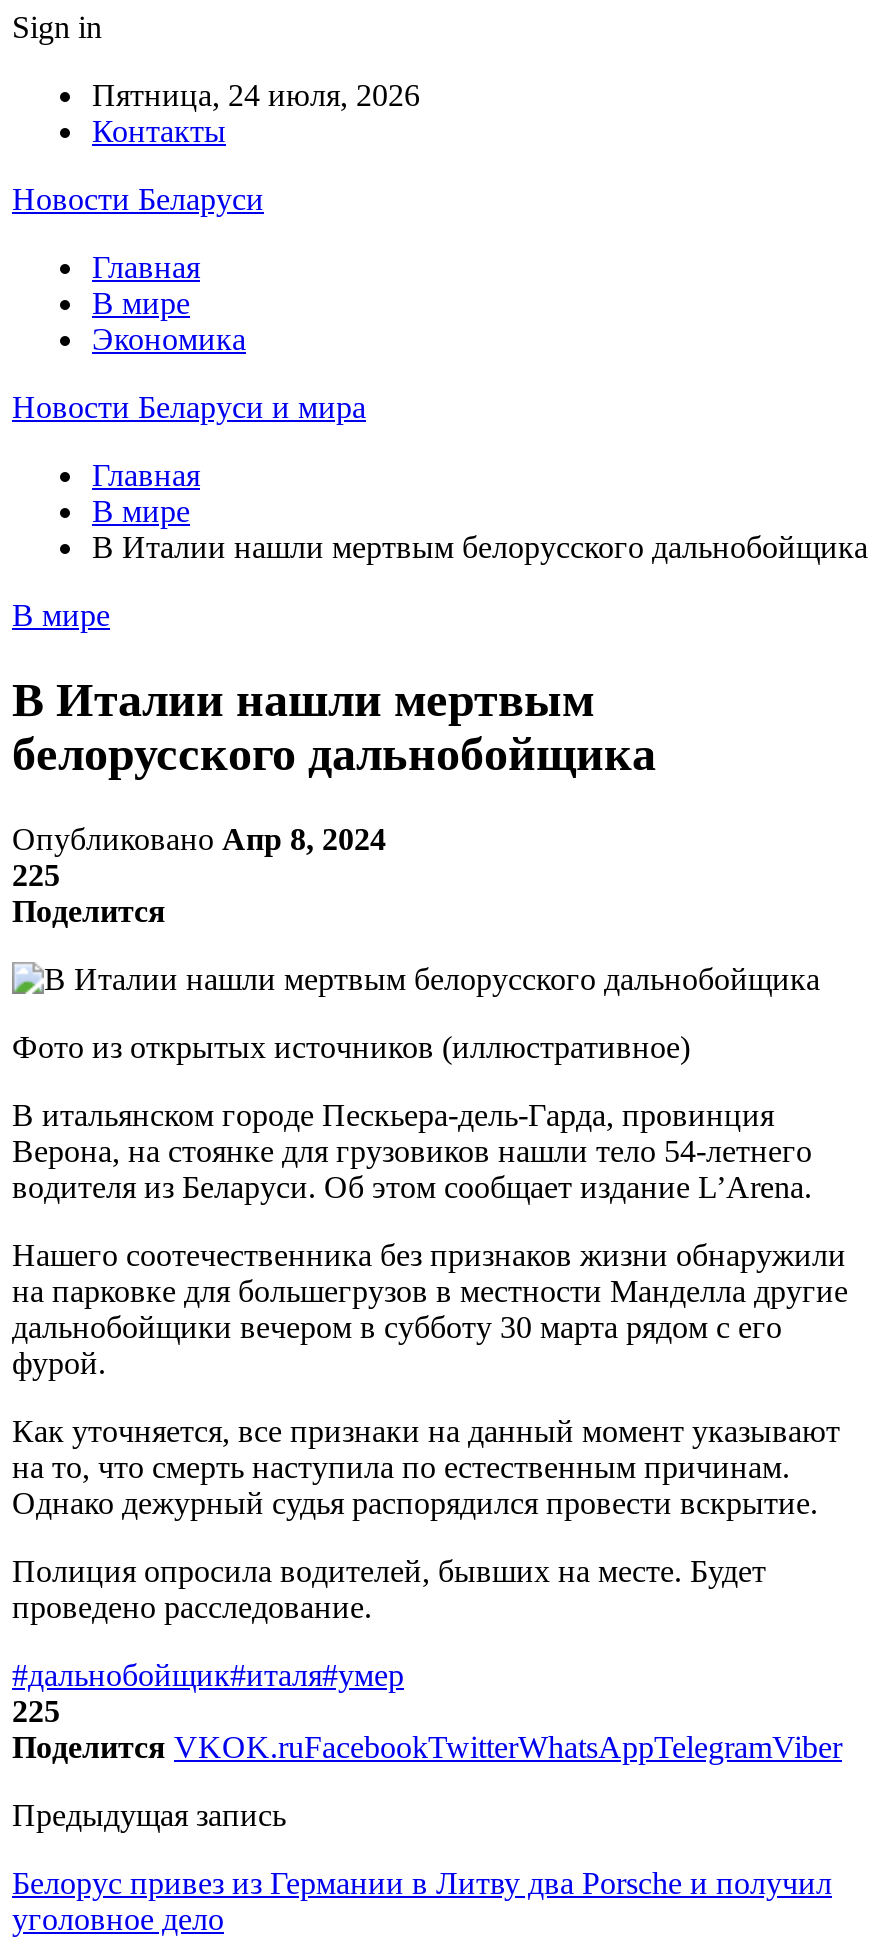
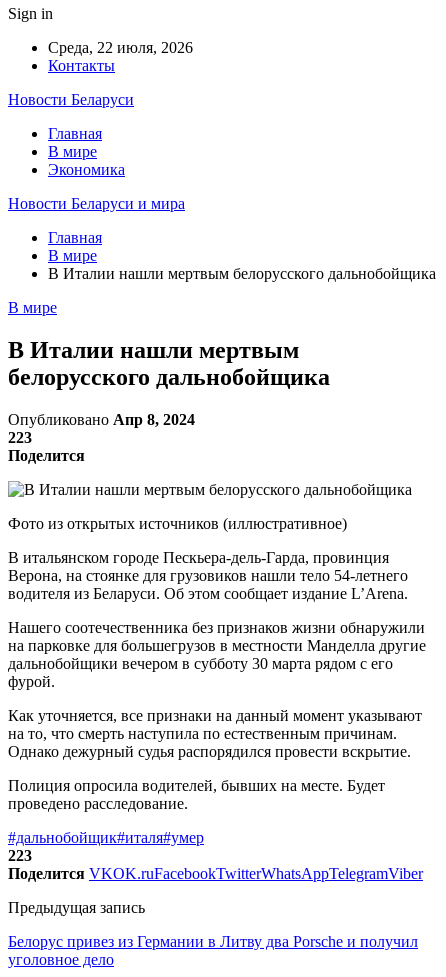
- Пятница, 24 июля, 2026
+ Среда, 22 июля, 2026

- 225
+ 223

- 225
+ 223
